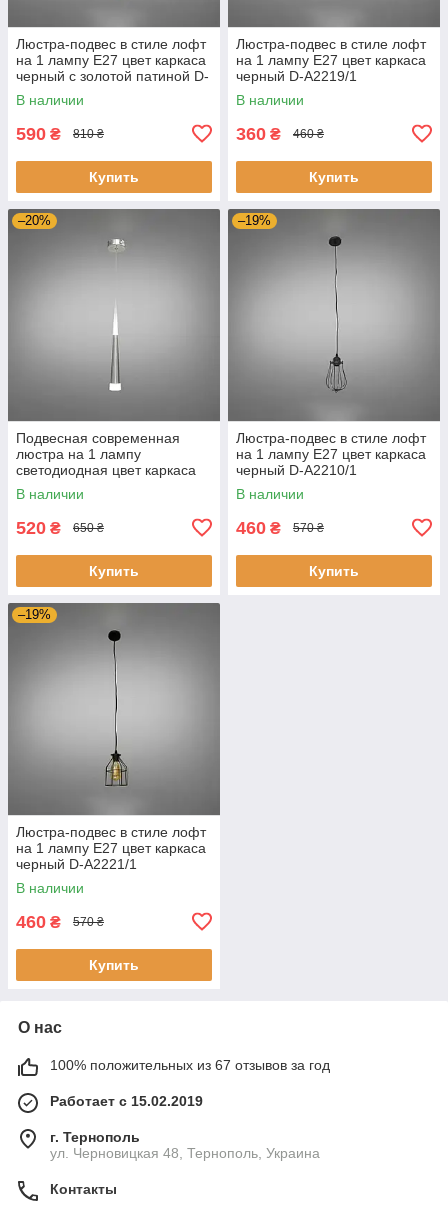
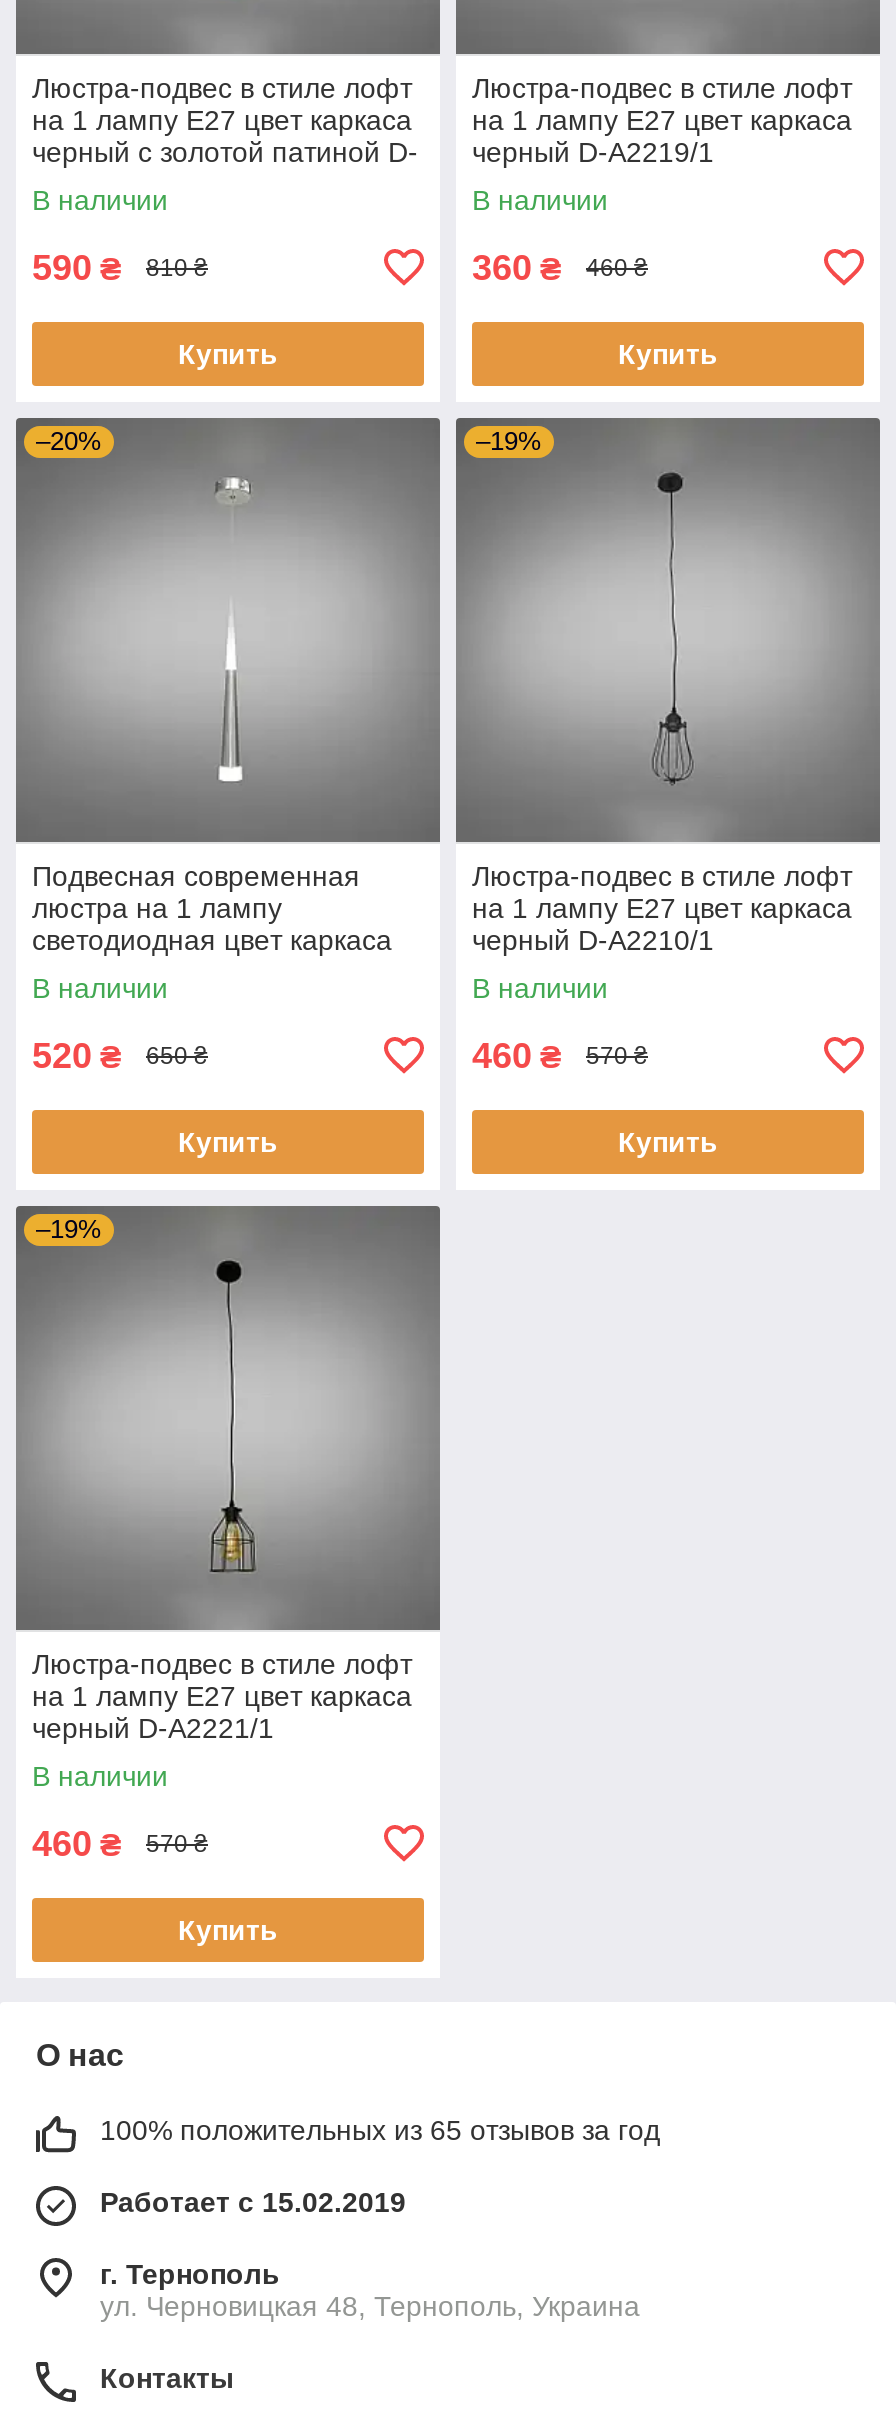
- 100% положительных из 67 отзывов за год
+ 100% положительных из 65 отзывов за год
